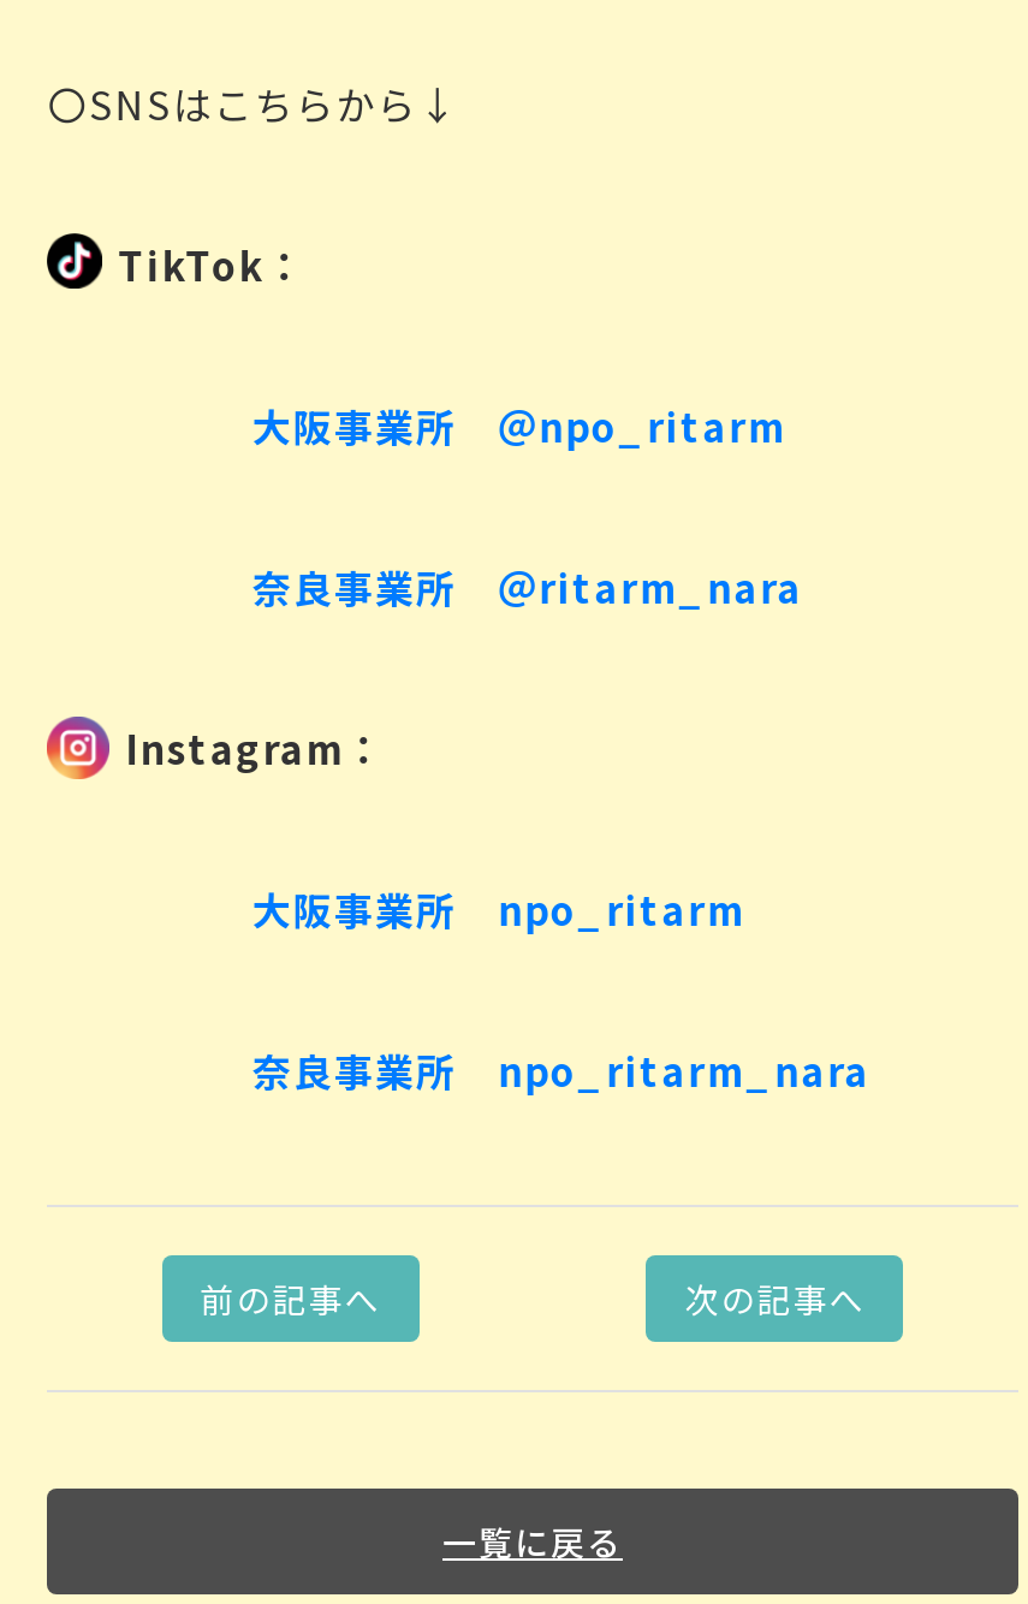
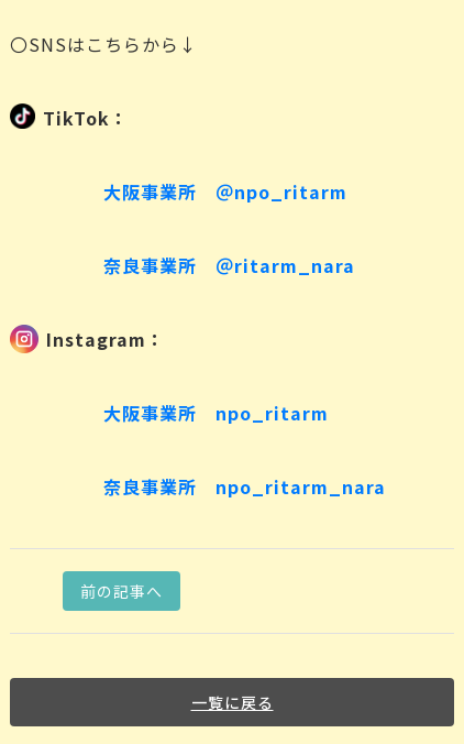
- 次の記事へ
